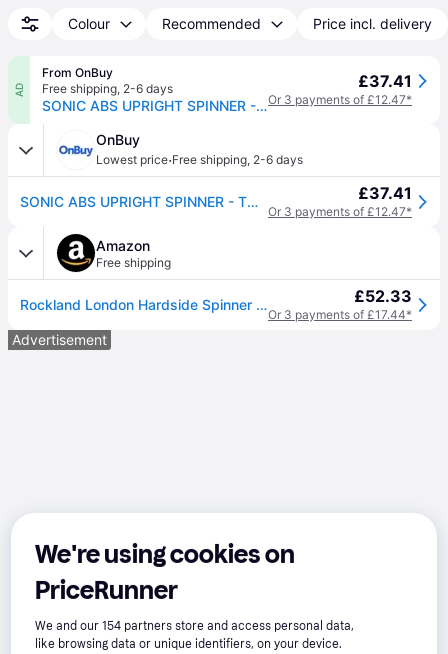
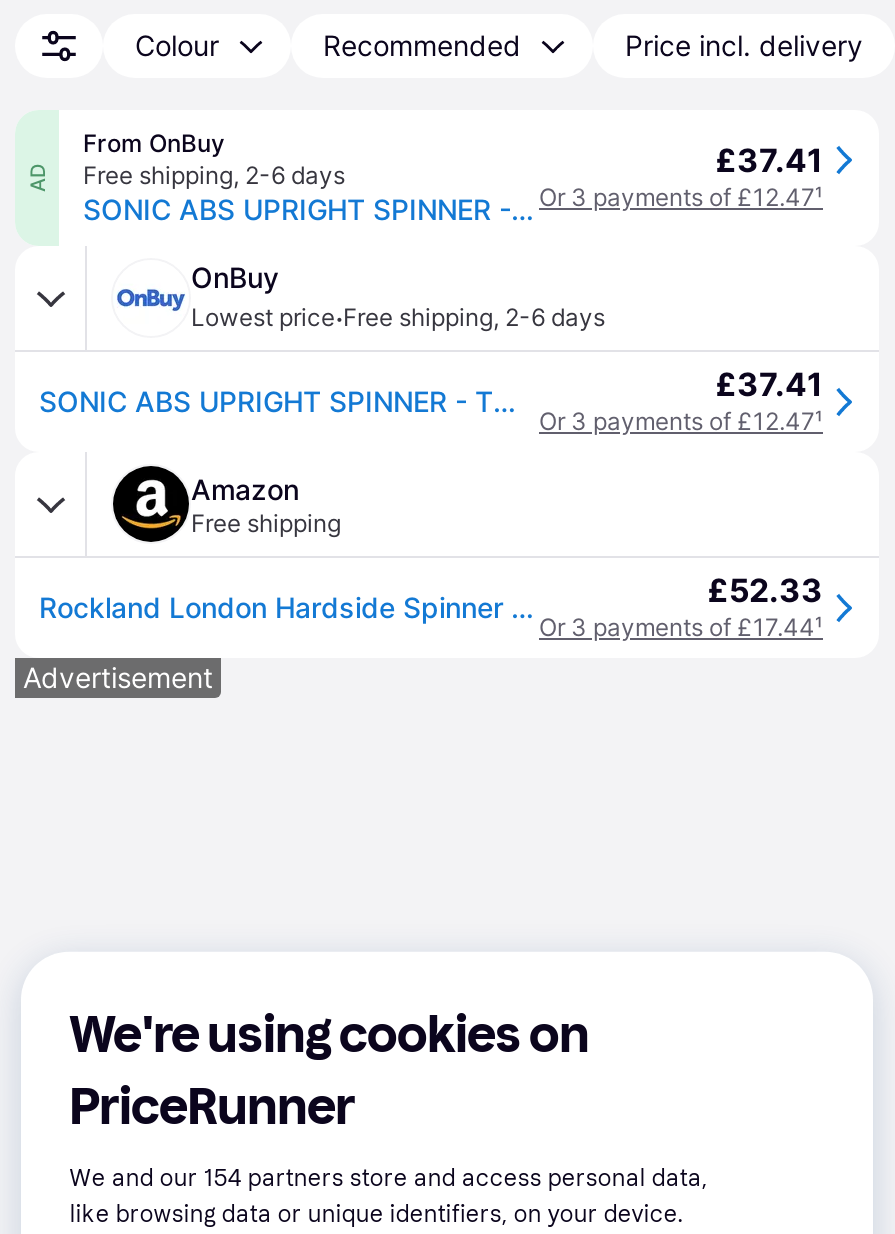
- Or 3 payments of £12.47*
+ Or 3 payments of £12.47¹

- Or 3 payments of £12.47*
+ Or 3 payments of £12.47¹

- Or 3 payments of £17.44*
+ Or 3 payments of £17.44¹
